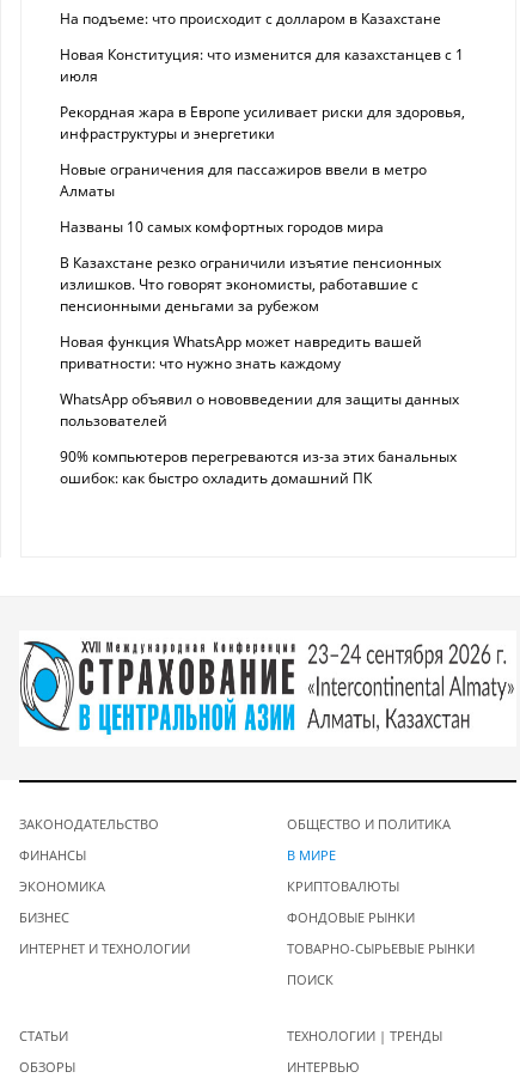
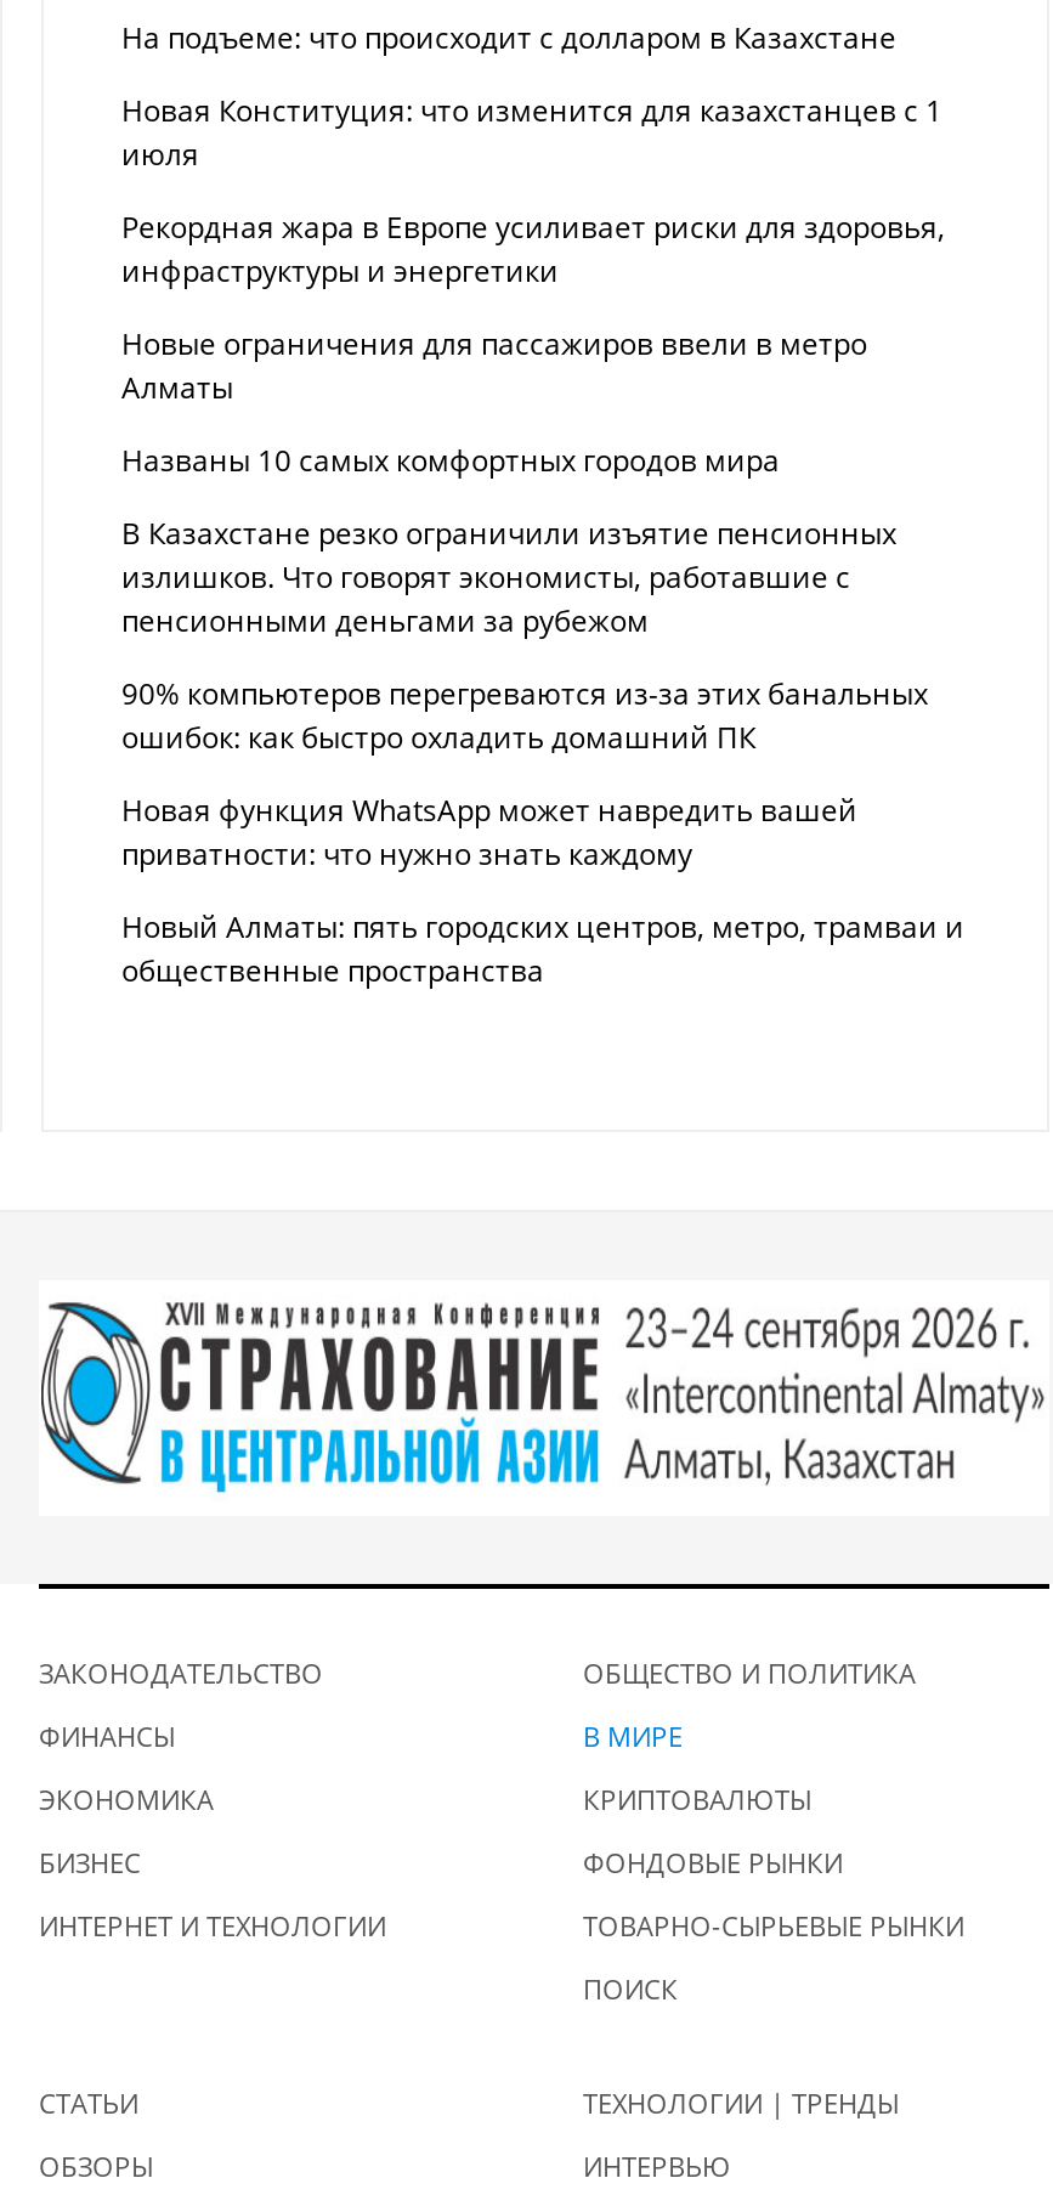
moved down: Новая функция WhatsApp может навредить вашей | приватности: что нужно знать каждому

- WhatsApp объявил о нововведении для защиты данных
- пользователей
+ Новый Алматы: пять городских центров, метро, трамваи и
+ общественные пространства

moved up: 90% компьютеров перегреваются из-за этих банальных | ошибок: как быстро охладить домашний ПК
